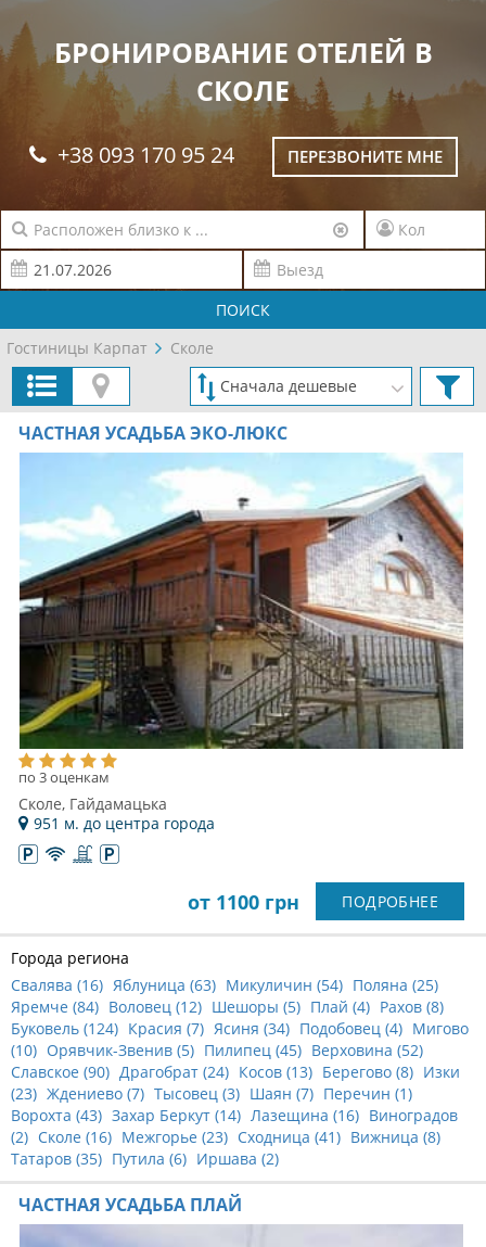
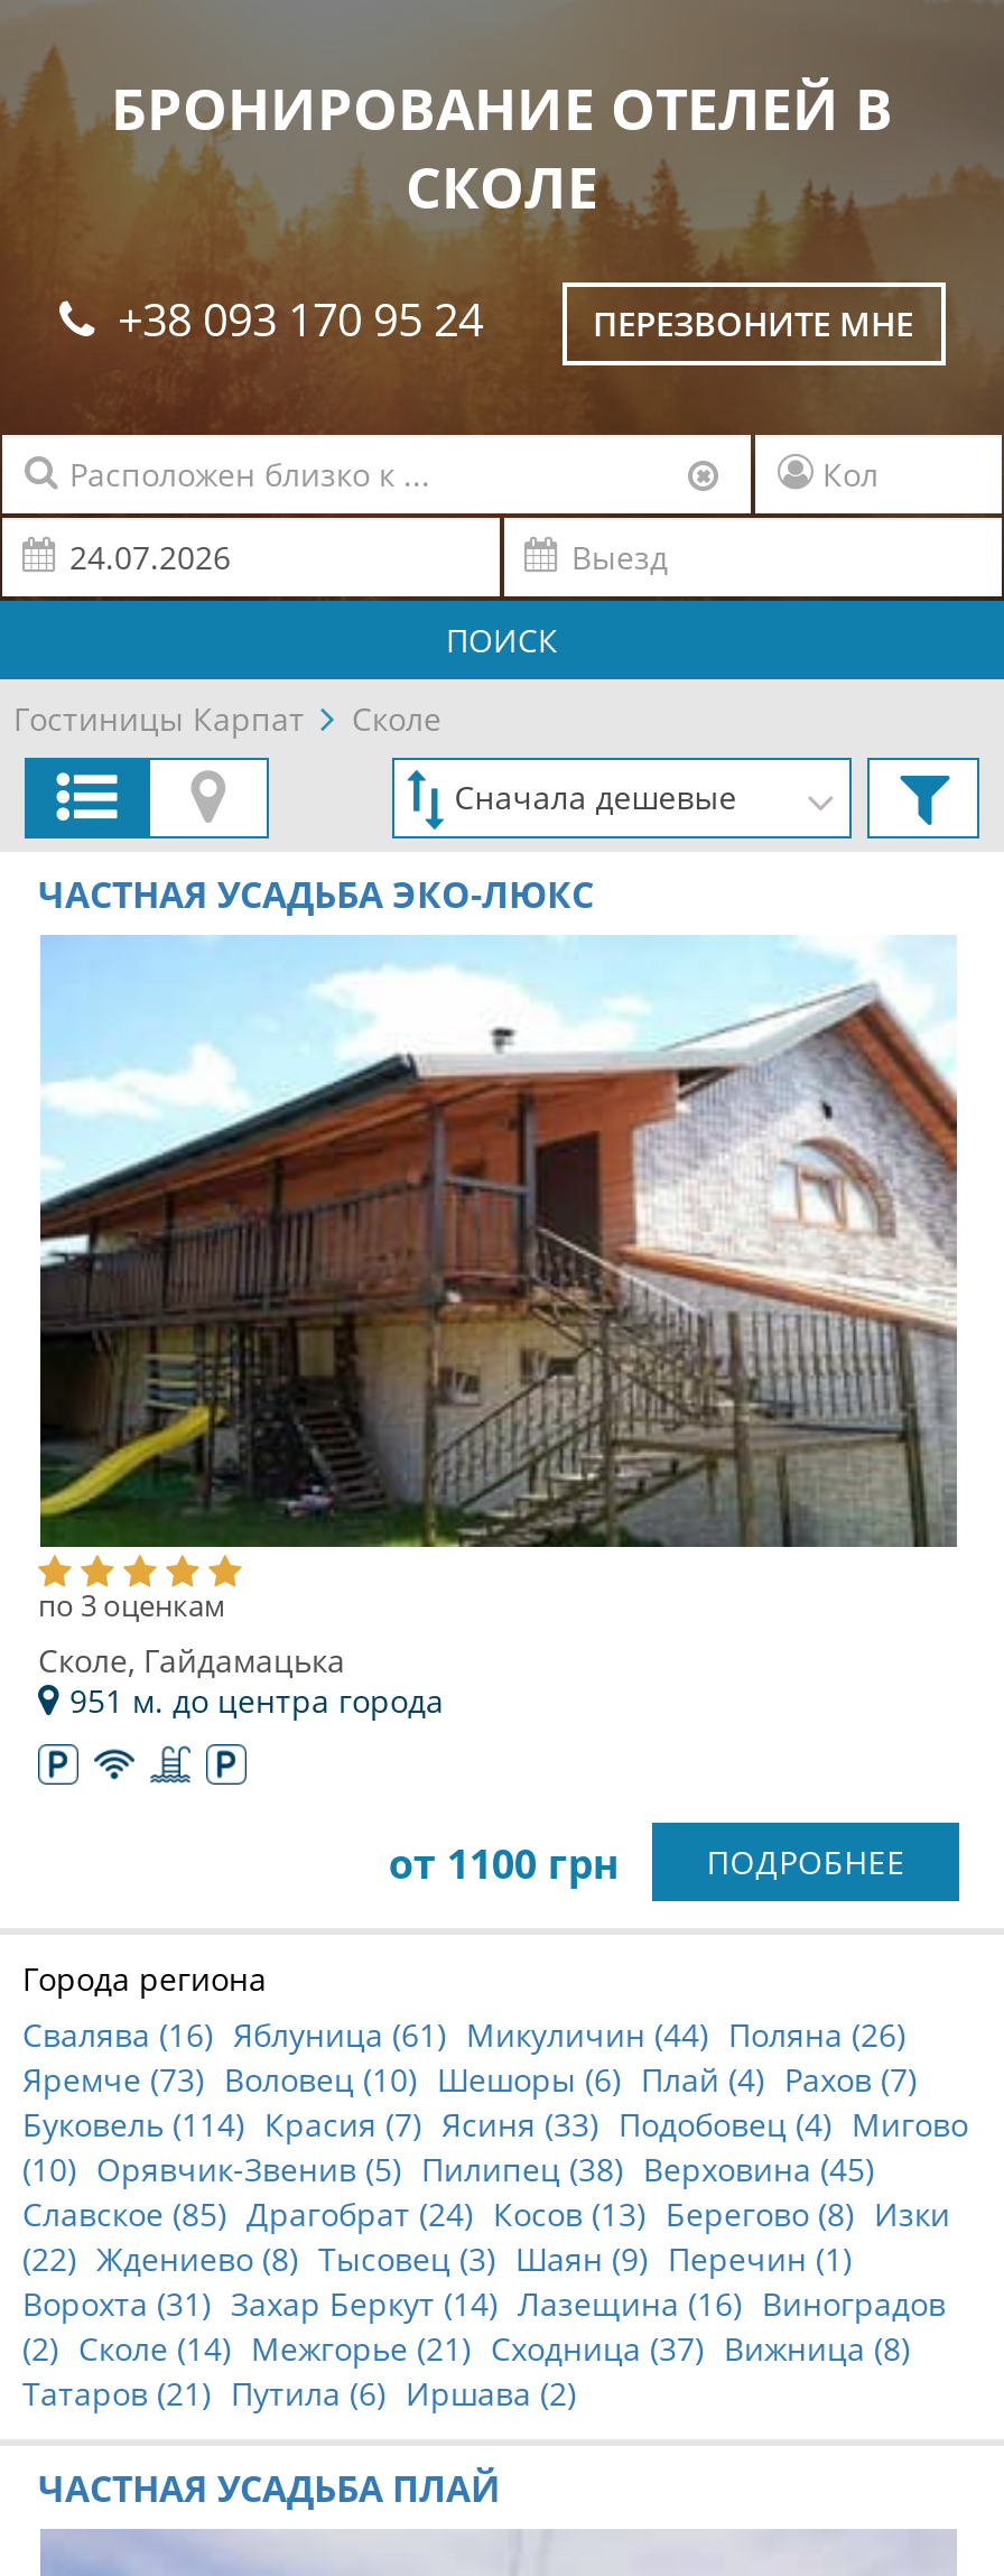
- Свалява (16) Яблуница (63) Микуличин (54) Поляна (25)
+ Свалява (16) Яблуница (61) Микуличин (44) Поляна (26)

- Яремче (84) Воловец (12) Шешоры (5) Плай (4) Рахов (8)
+ Яремче (73) Воловец (10) Шешоры (6) Плай (4) Рахов (7)

- Буковель (124) Красия (7) Ясиня (34) Подобовец (4) Мигово
+ Буковель (114) Красия (7) Ясиня (33) Подобовец (4) Мигово

- (10) Орявчик-Звенив (5) Пилипец (45) Верховина (52)
+ (10) Орявчик-Звенив (5) Пилипец (38) Верховина (45)

- Славское (90) Драгобрат (24) Косов (13) Берегово (8) Изки
+ Славское (85) Драгобрат (24) Косов (13) Берегово (8) Изки

- (23) Ждениево (7) Тысовец (3) Шаян (7) Перечин (1)
+ (22) Ждениево (8) Тысовец (3) Шаян (9) Перечин (1)

- Ворохта (43) Захар Беркут (14) Лазещина (16) Виноградов
+ Ворохта (31) Захар Беркут (14) Лазещина (16) Виноградов

- (2) Сколе (16) Межгорье (23) Сходница (41) Вижница (8)
+ (2) Сколе (14) Межгорье (21) Сходница (37) Вижница (8)

- Татаров (35) Путила (6) Иршава (2)
+ Татаров (21) Путила (6) Иршава (2)
